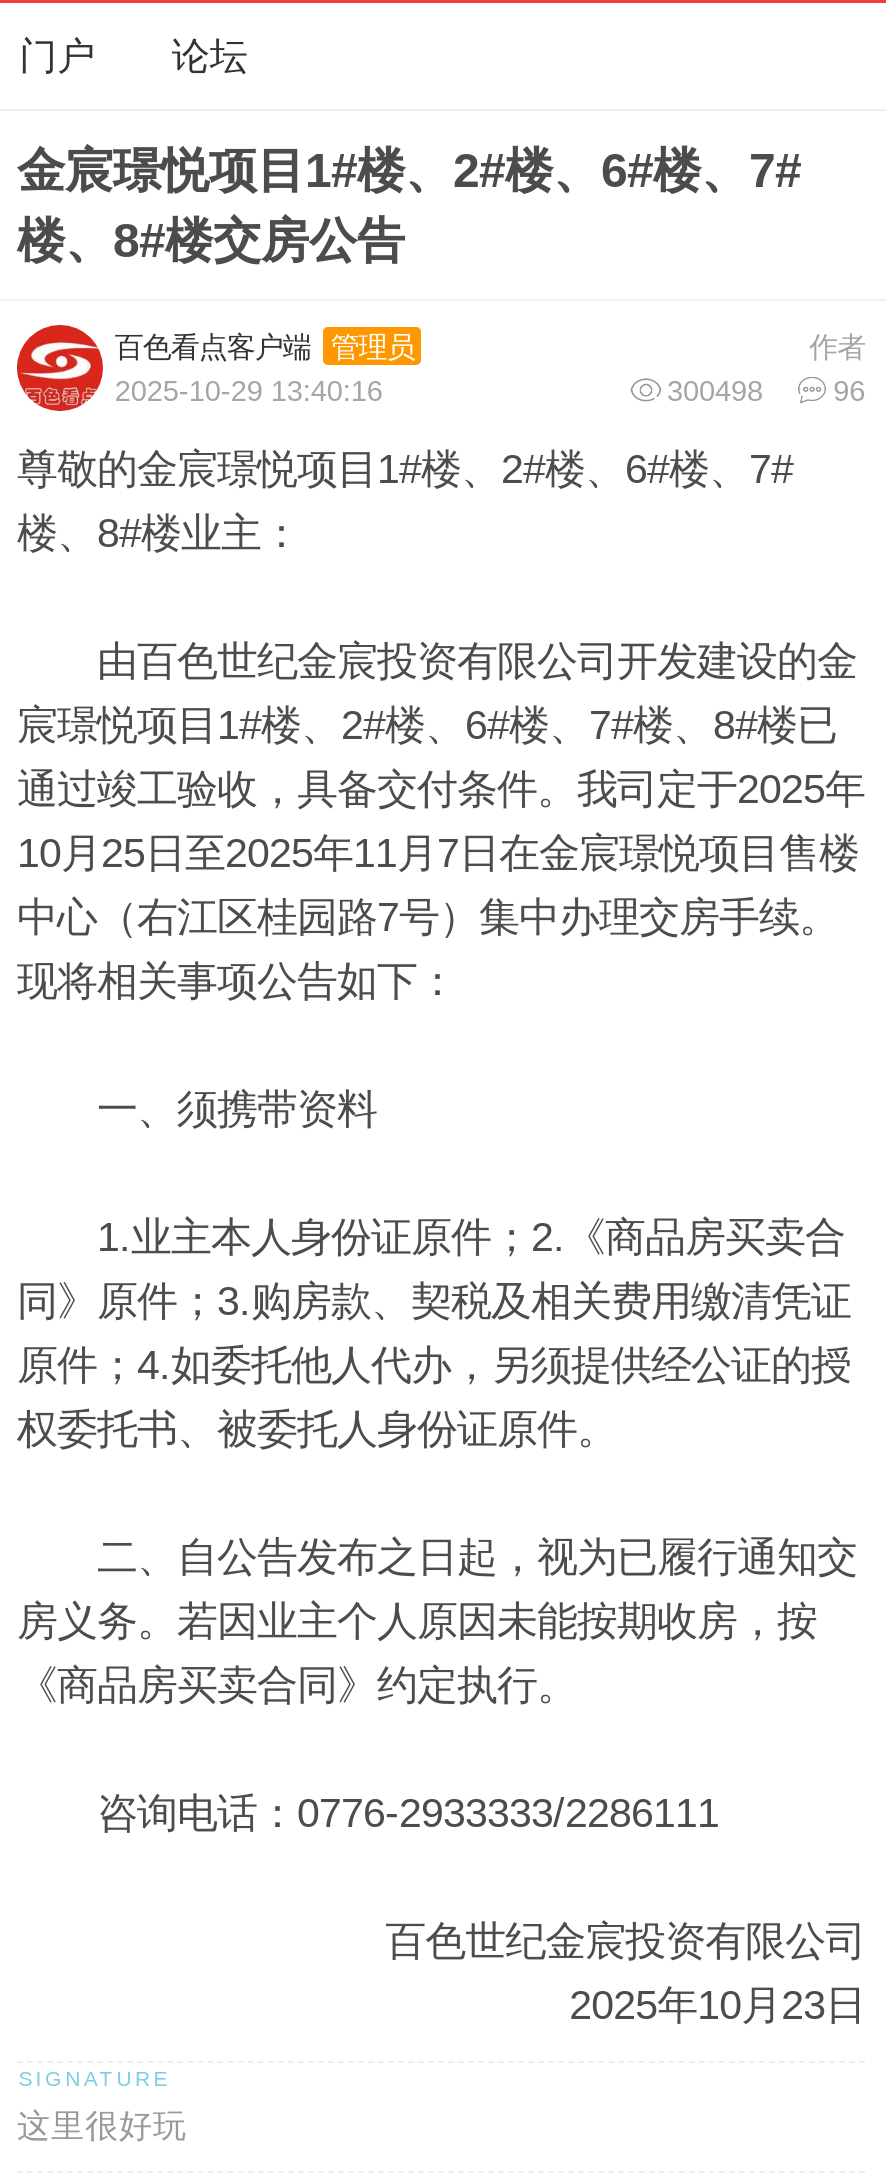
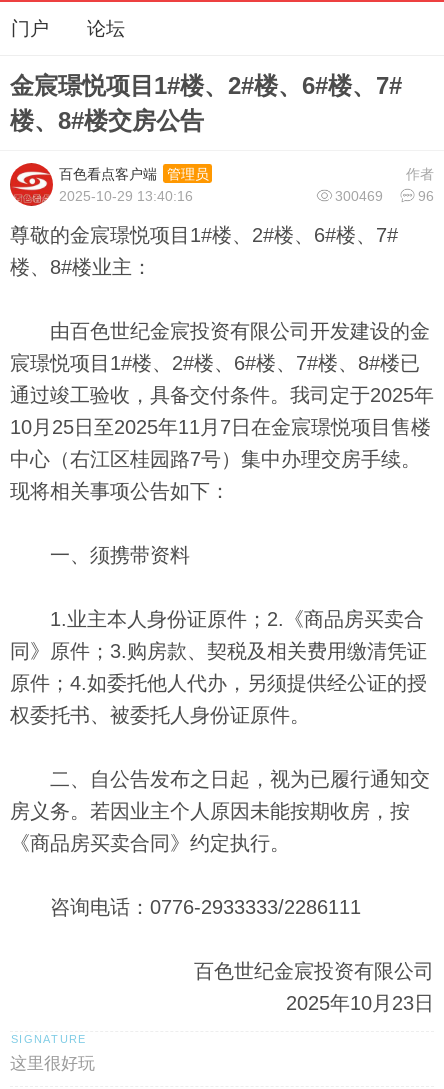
- 300498 96
+ 300469 96
